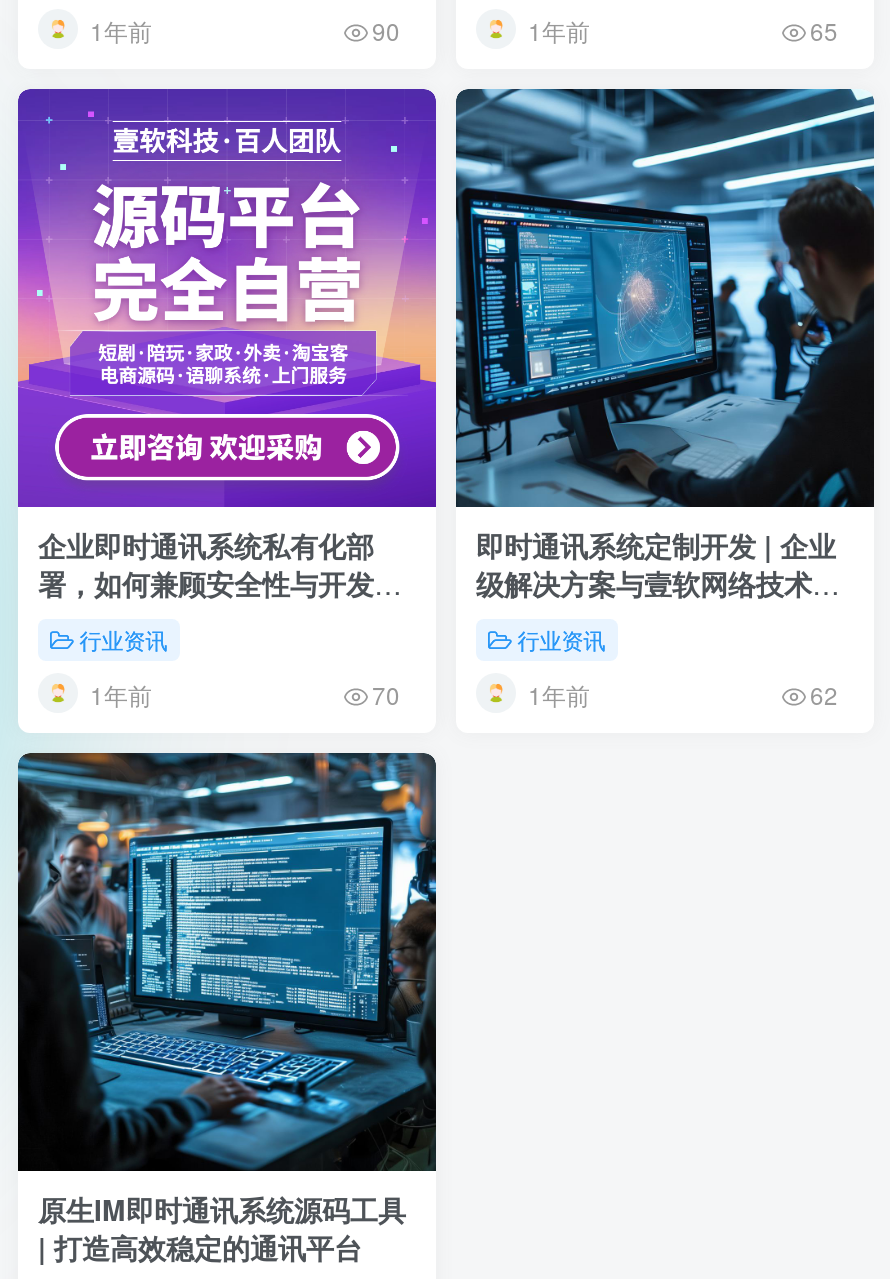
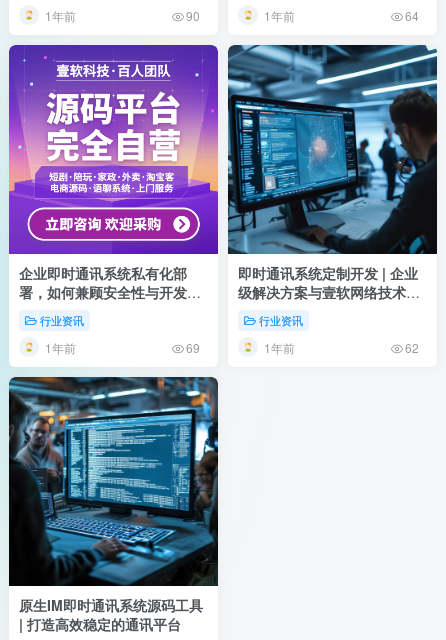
- 65
+ 64

- 70
+ 69
